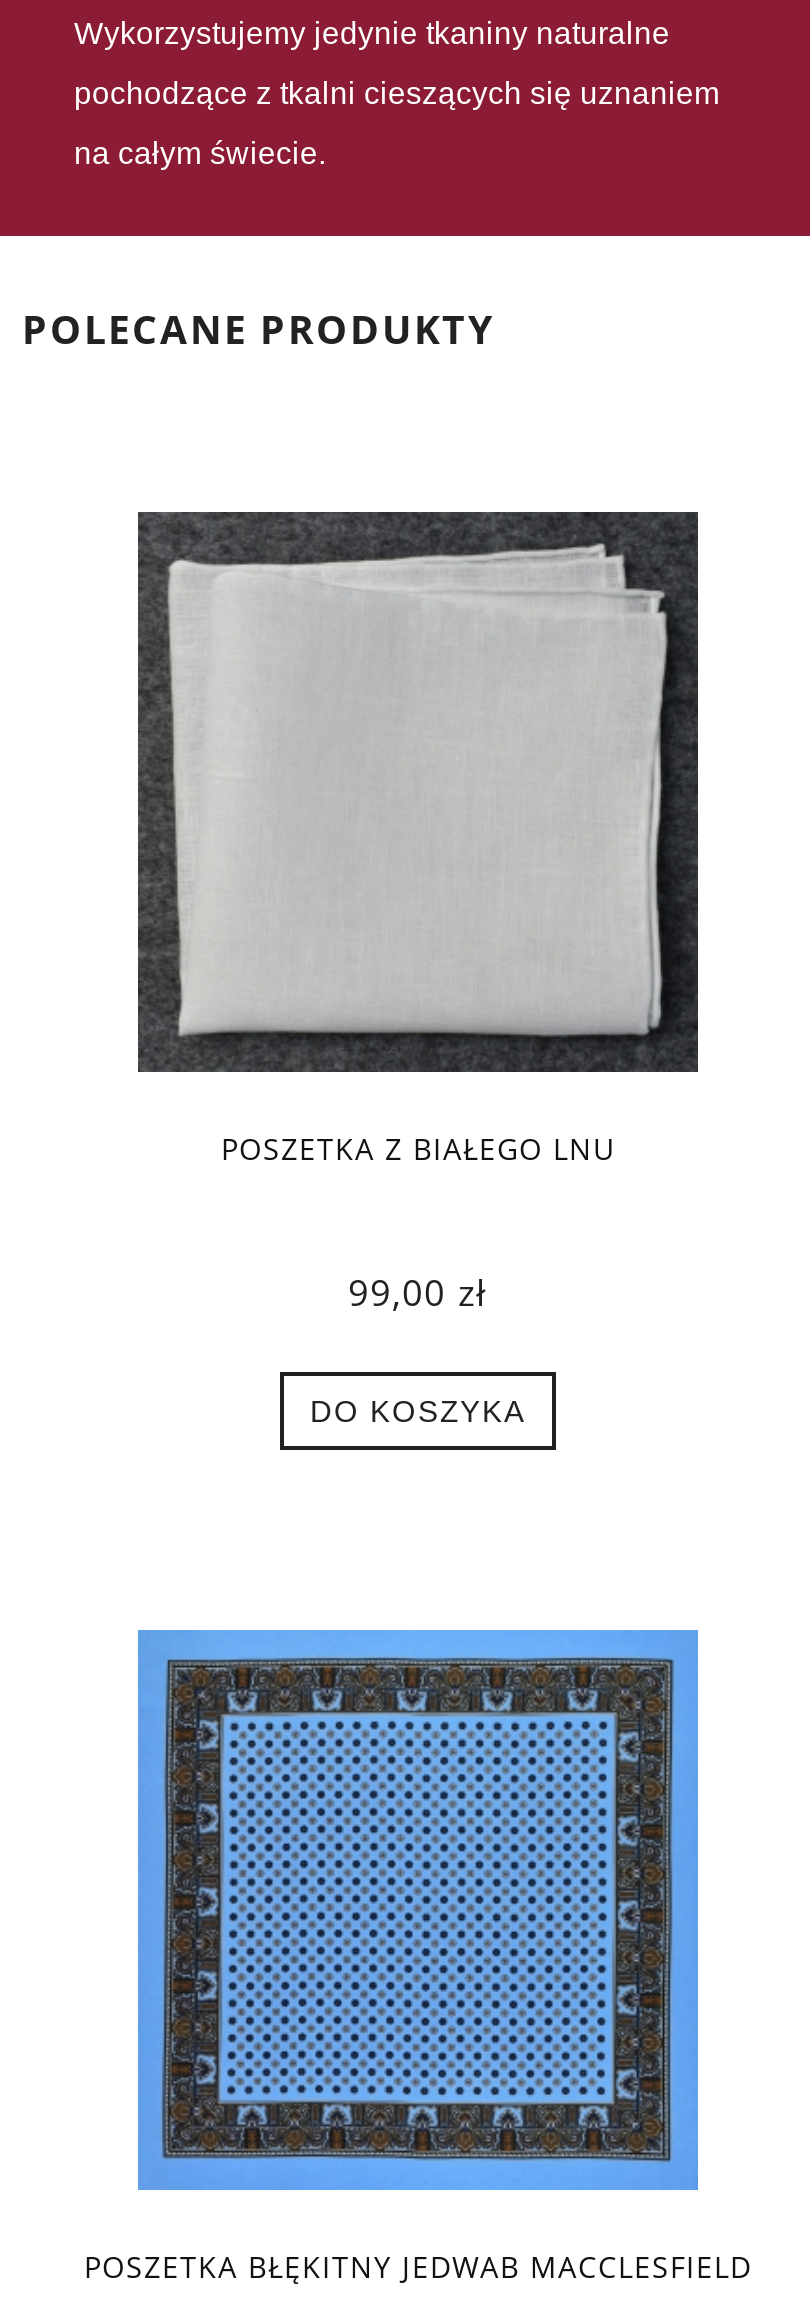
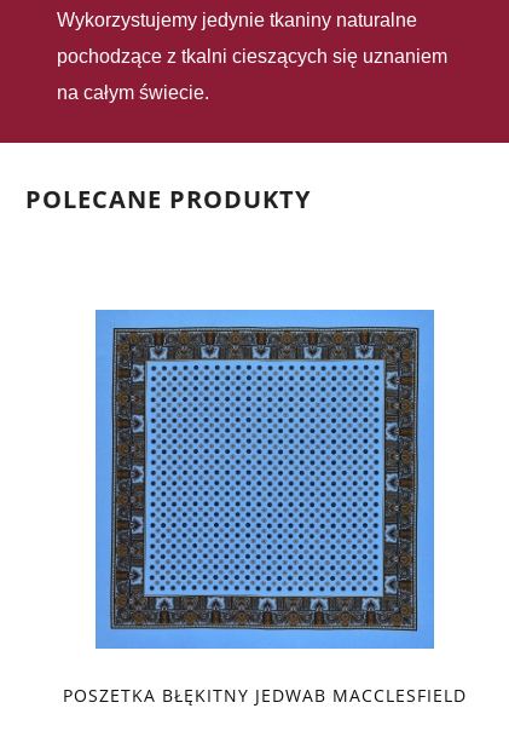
- [image]
- POSZETKA Z BIAŁEGO LNU
- 99,00 zł
- DO KOSZYKA
